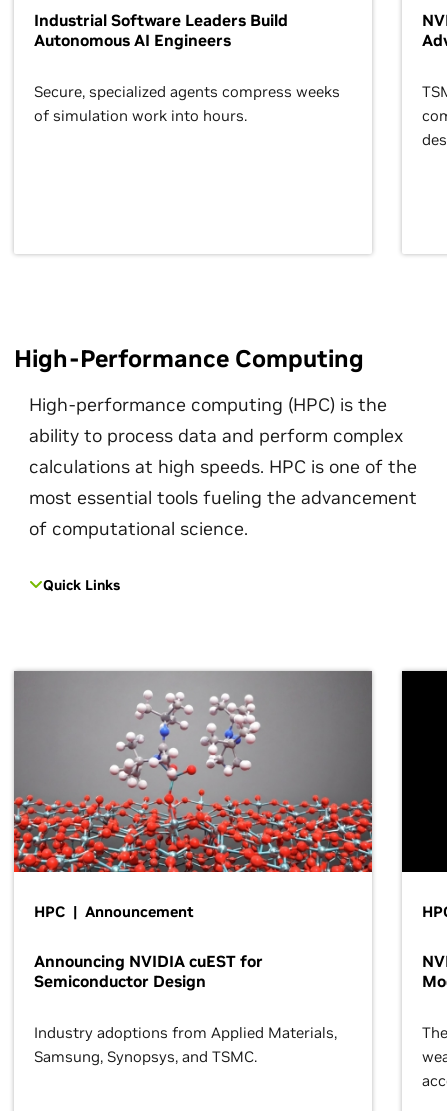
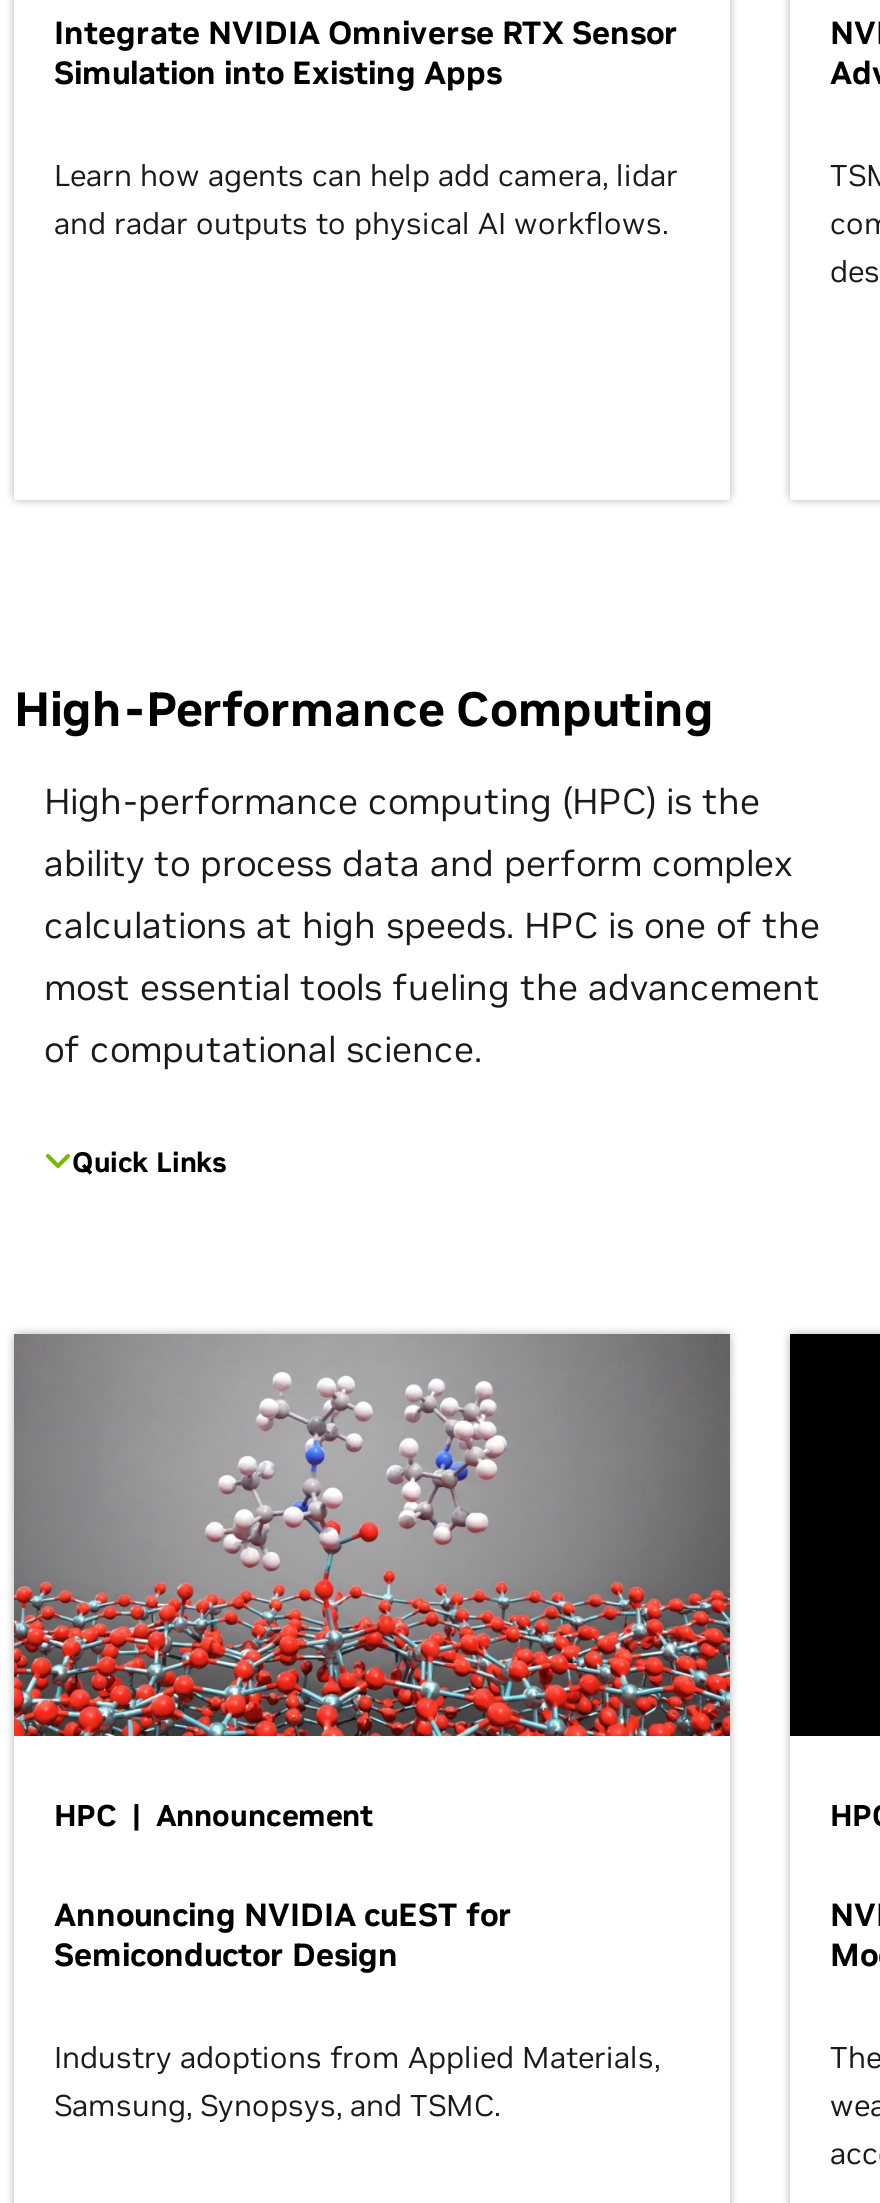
- Industrial Software Leaders Build
- Autonomous AI Engineers
+ Integrate NVIDIA Omniverse RTX Sensor
+ Simulation into Existing Apps

- Secure, specialized agents compress weeks
- of simulation work into hours.
+ Learn how agents can help add camera, lidar
+ and radar outputs to physical AI workflows.
